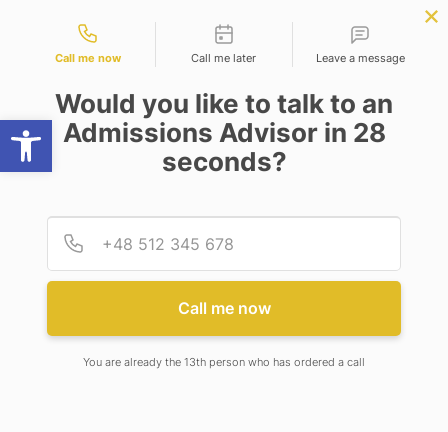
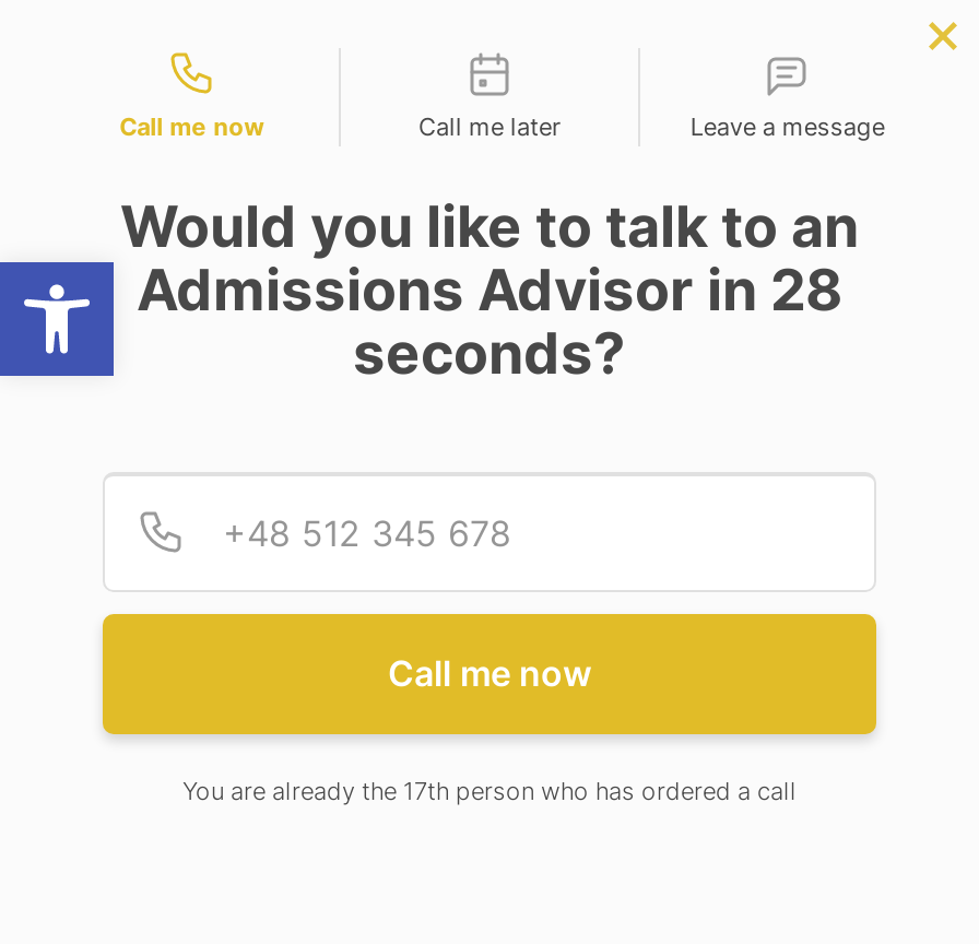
- You are already the 13th person who has ordered a call
+ You are already the 17th person who has ordered a call
